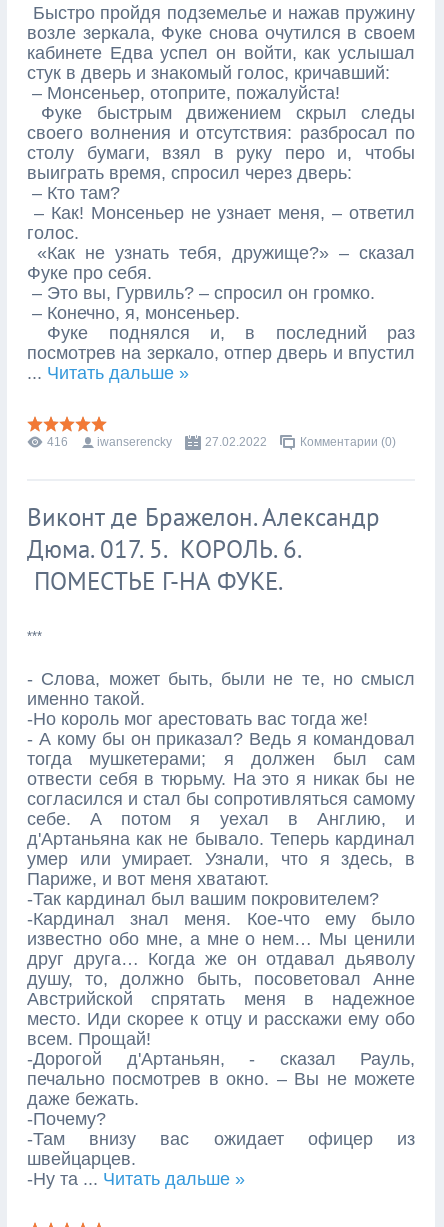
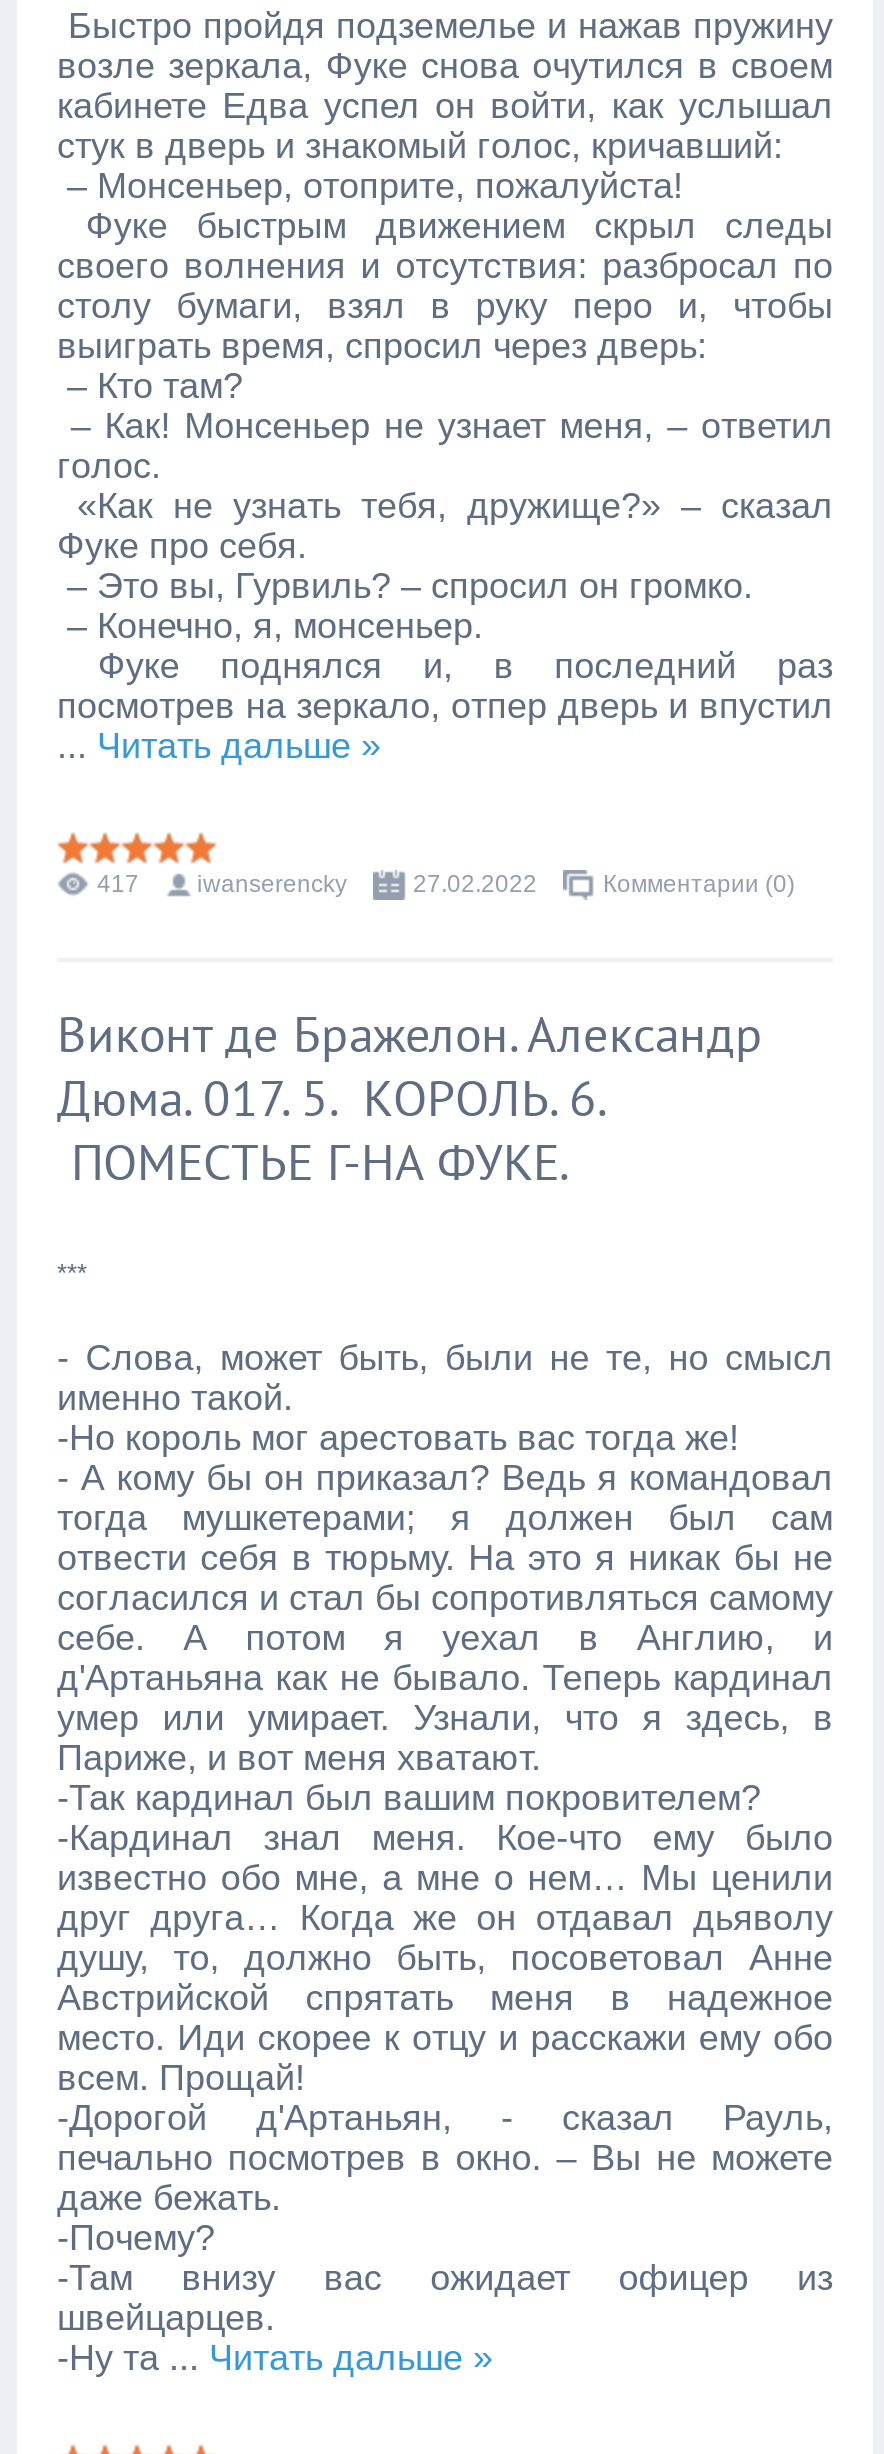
- 416
+ 417
